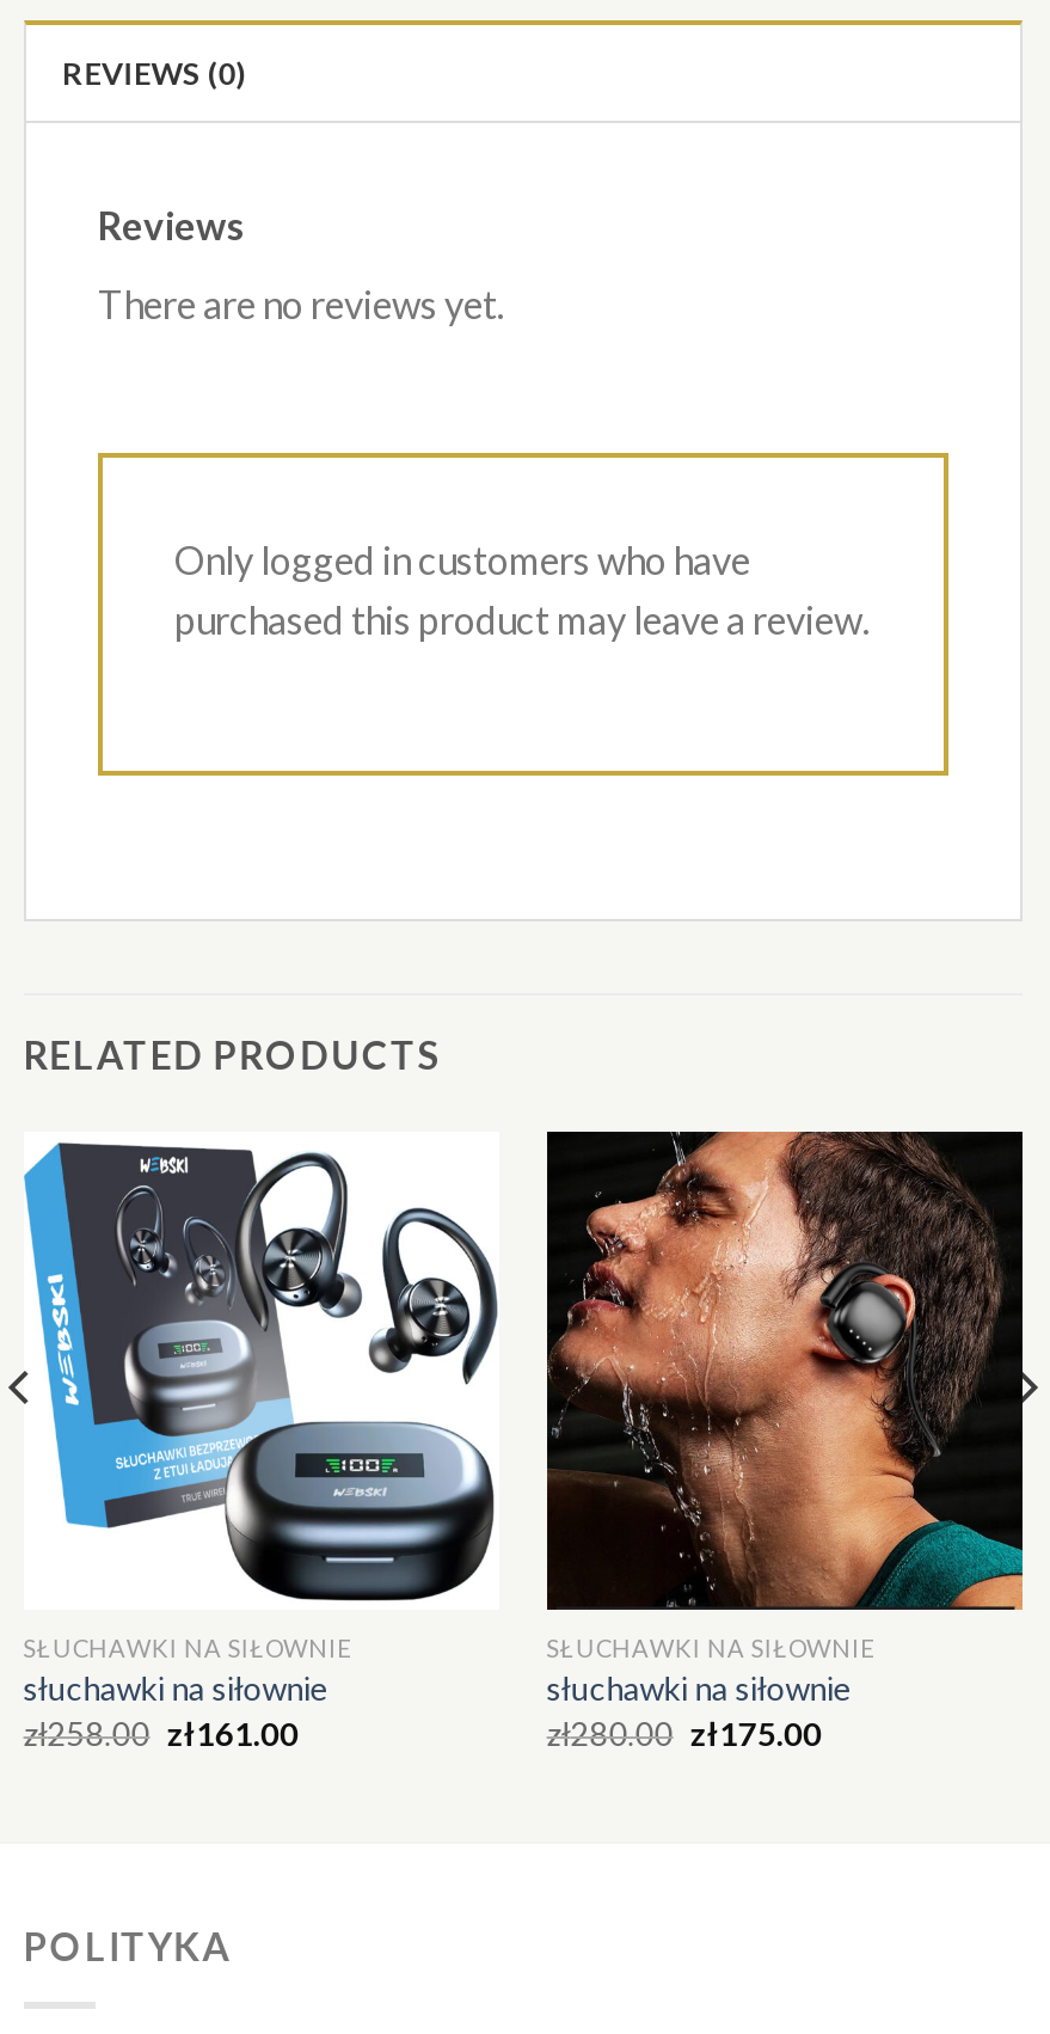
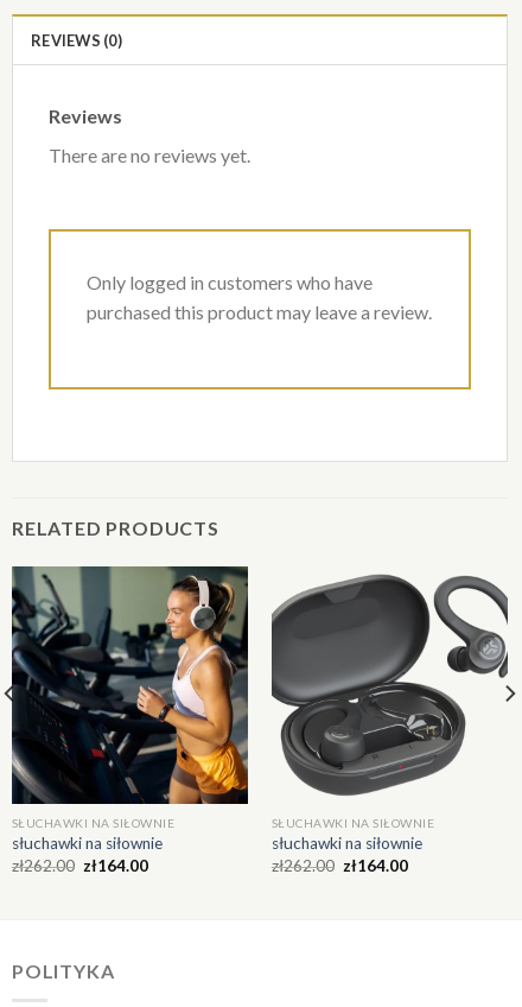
- [image]
+ [image]

- [image]
+ [image]

- zł258.00 zł161.00
+ zł262.00 zł164.00

- zł280.00 zł175.00
+ zł262.00 zł164.00
